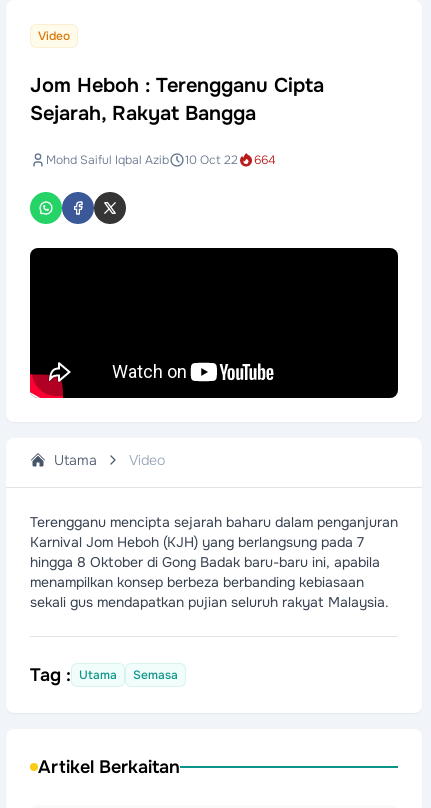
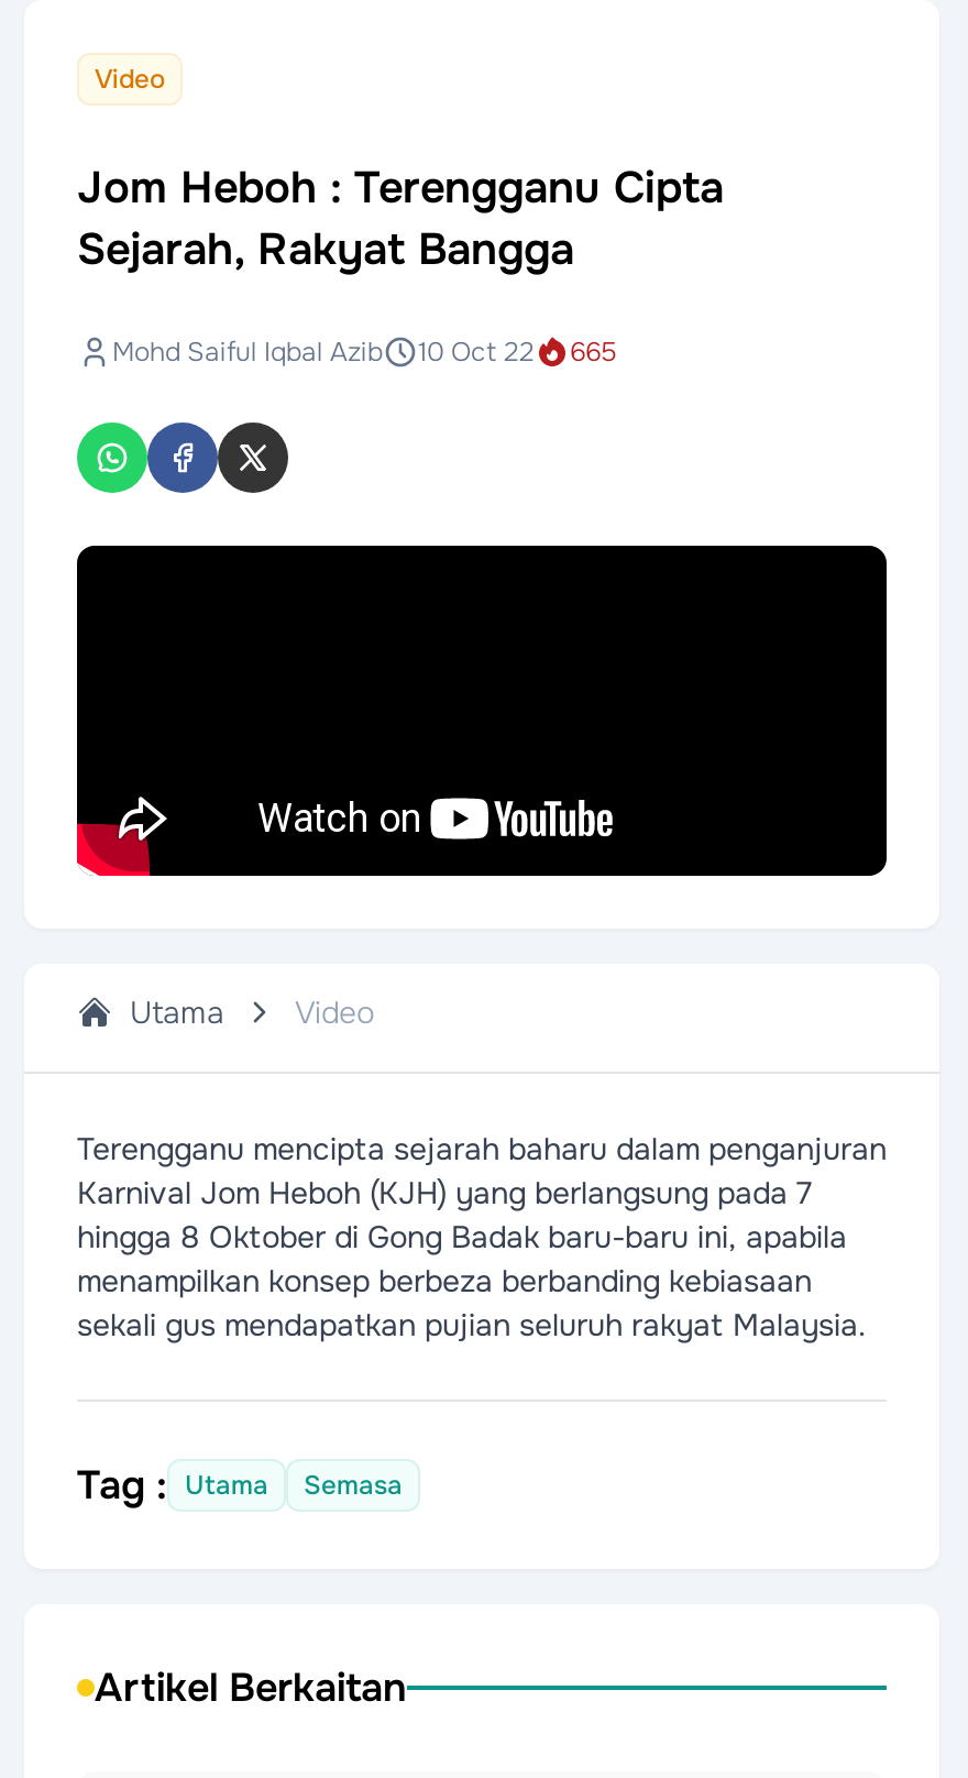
- Mohd Saiful Iqbal Azib 10 Oct 22 664
+ Mohd Saiful Iqbal Azib 10 Oct 22 665
